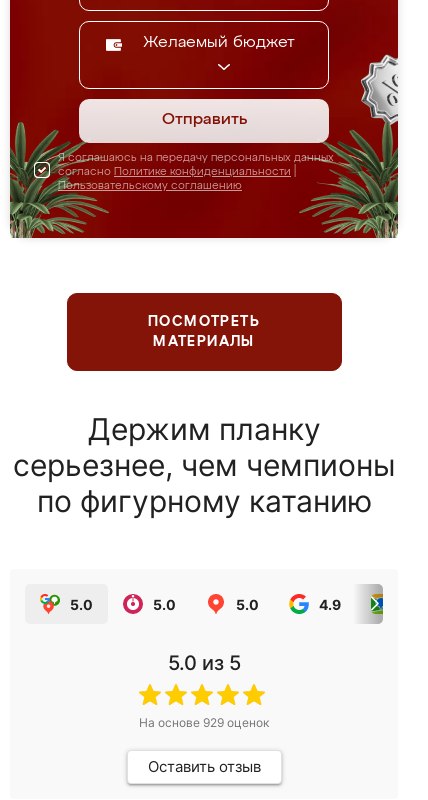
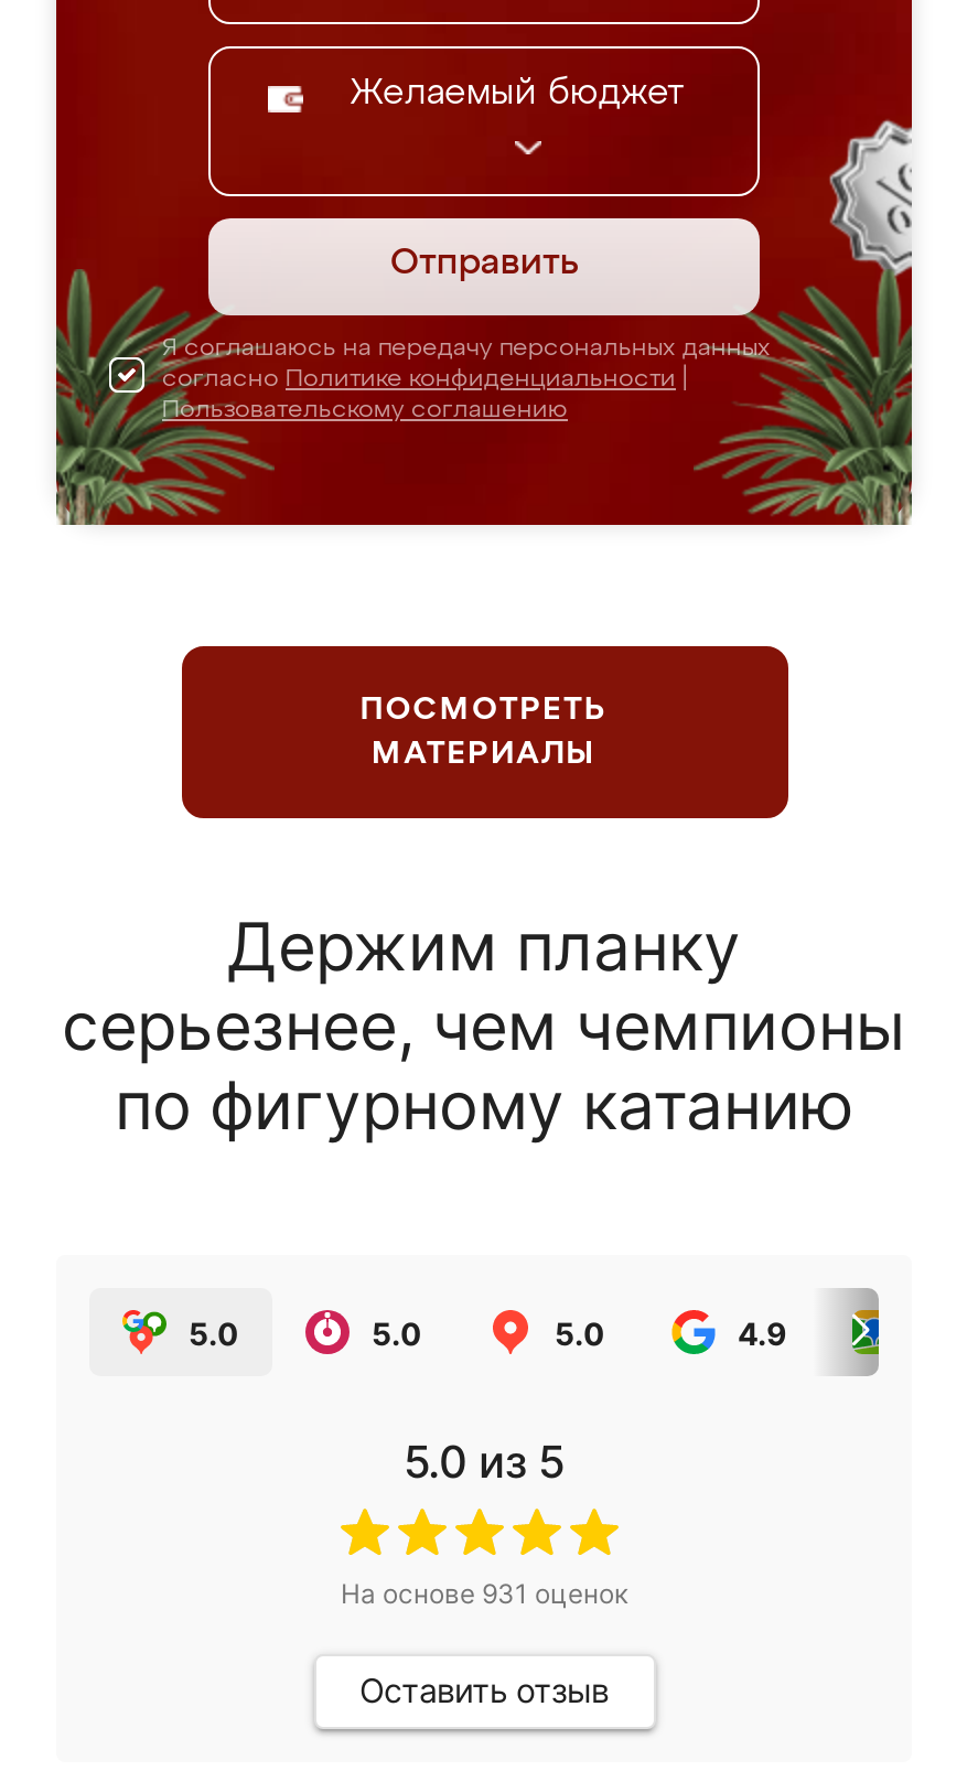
- На основе 929 оценок
+ На основе 931 оценок
